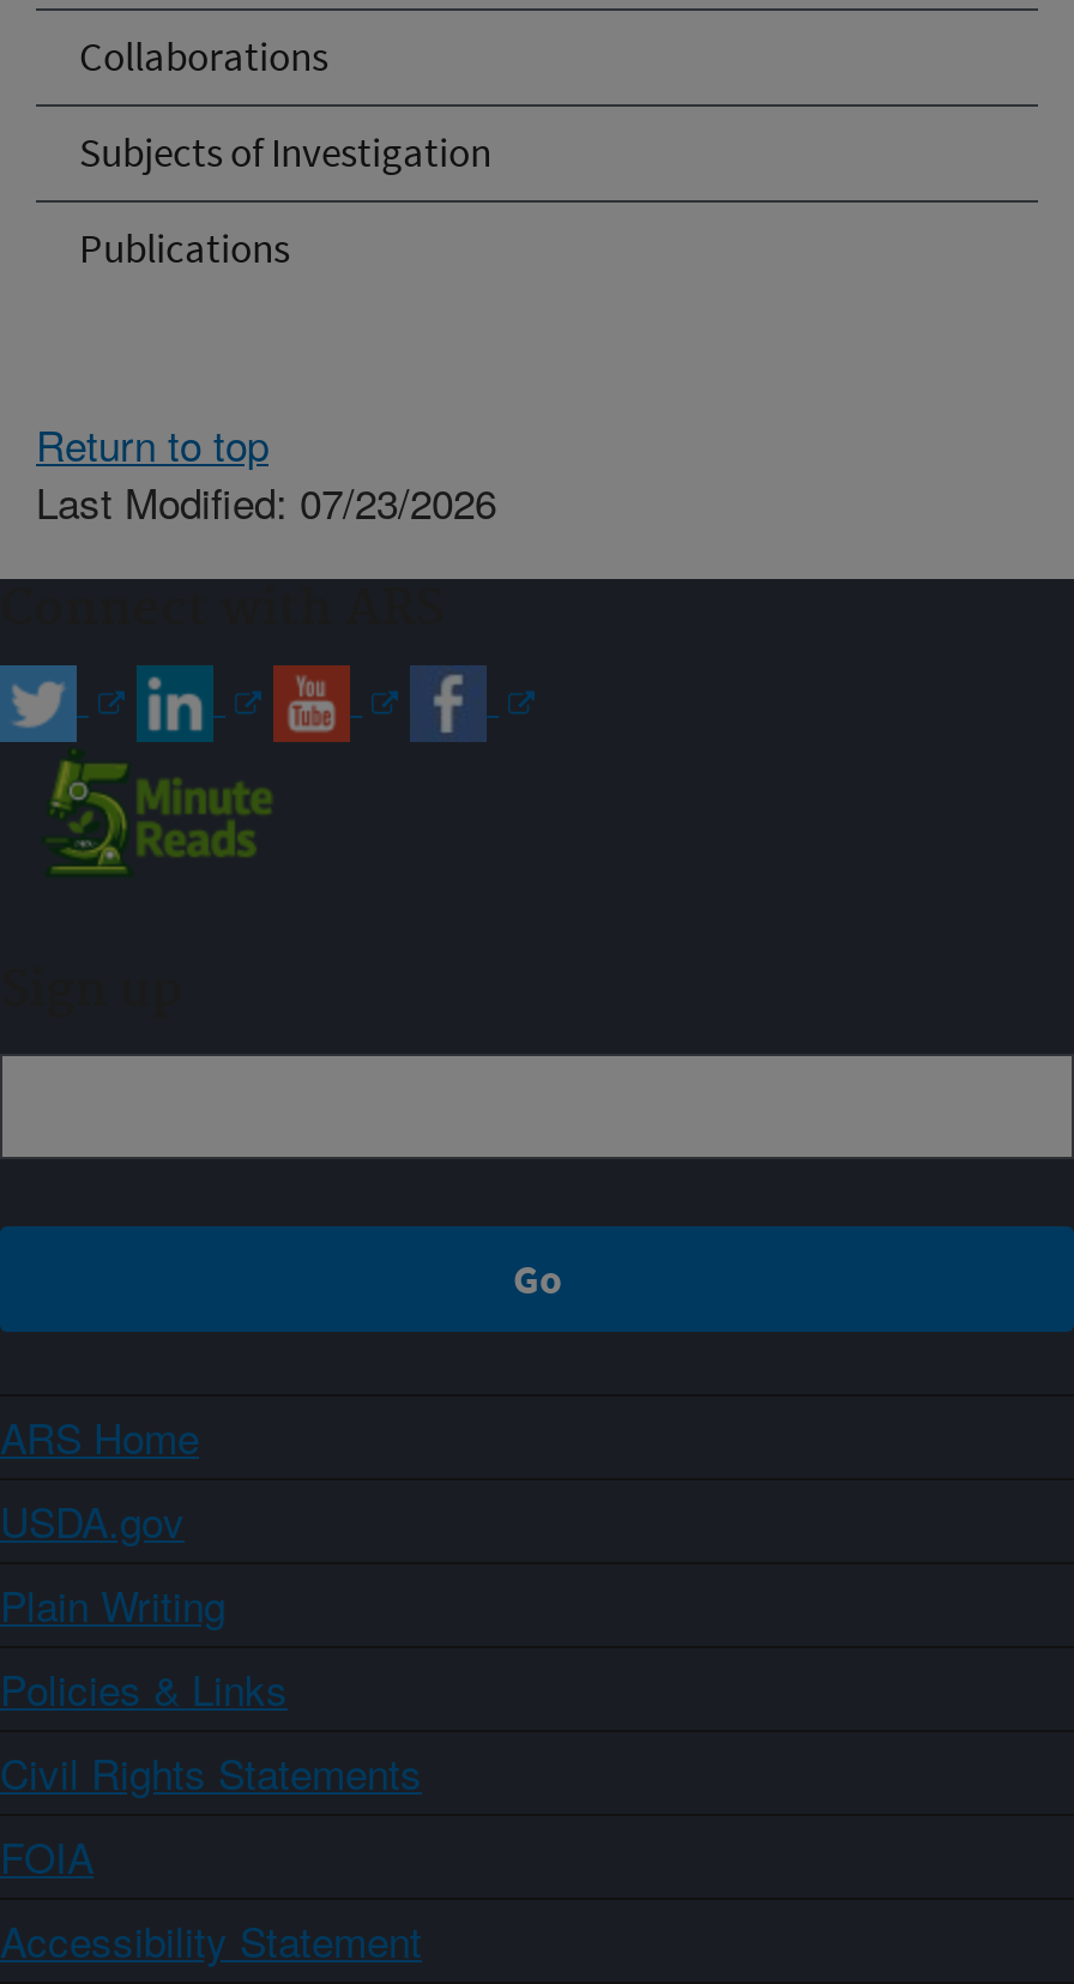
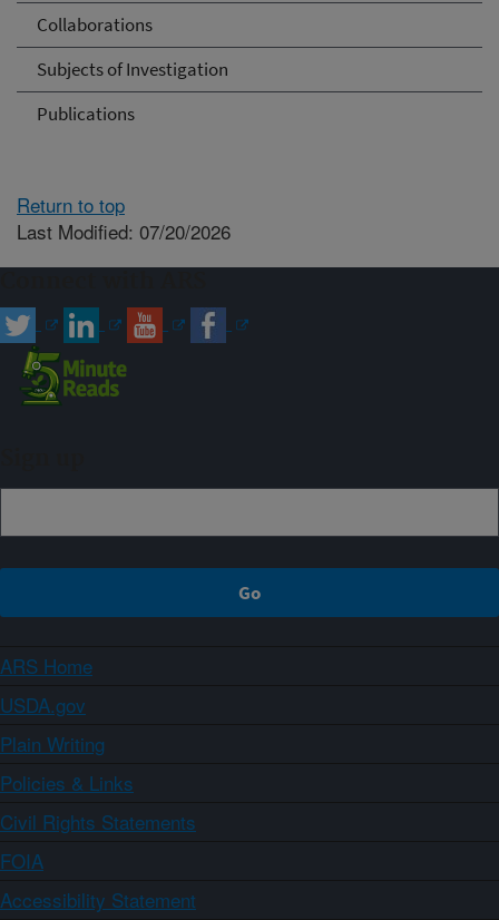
- Last Modified: 07/23/2026
+ Last Modified: 07/20/2026
